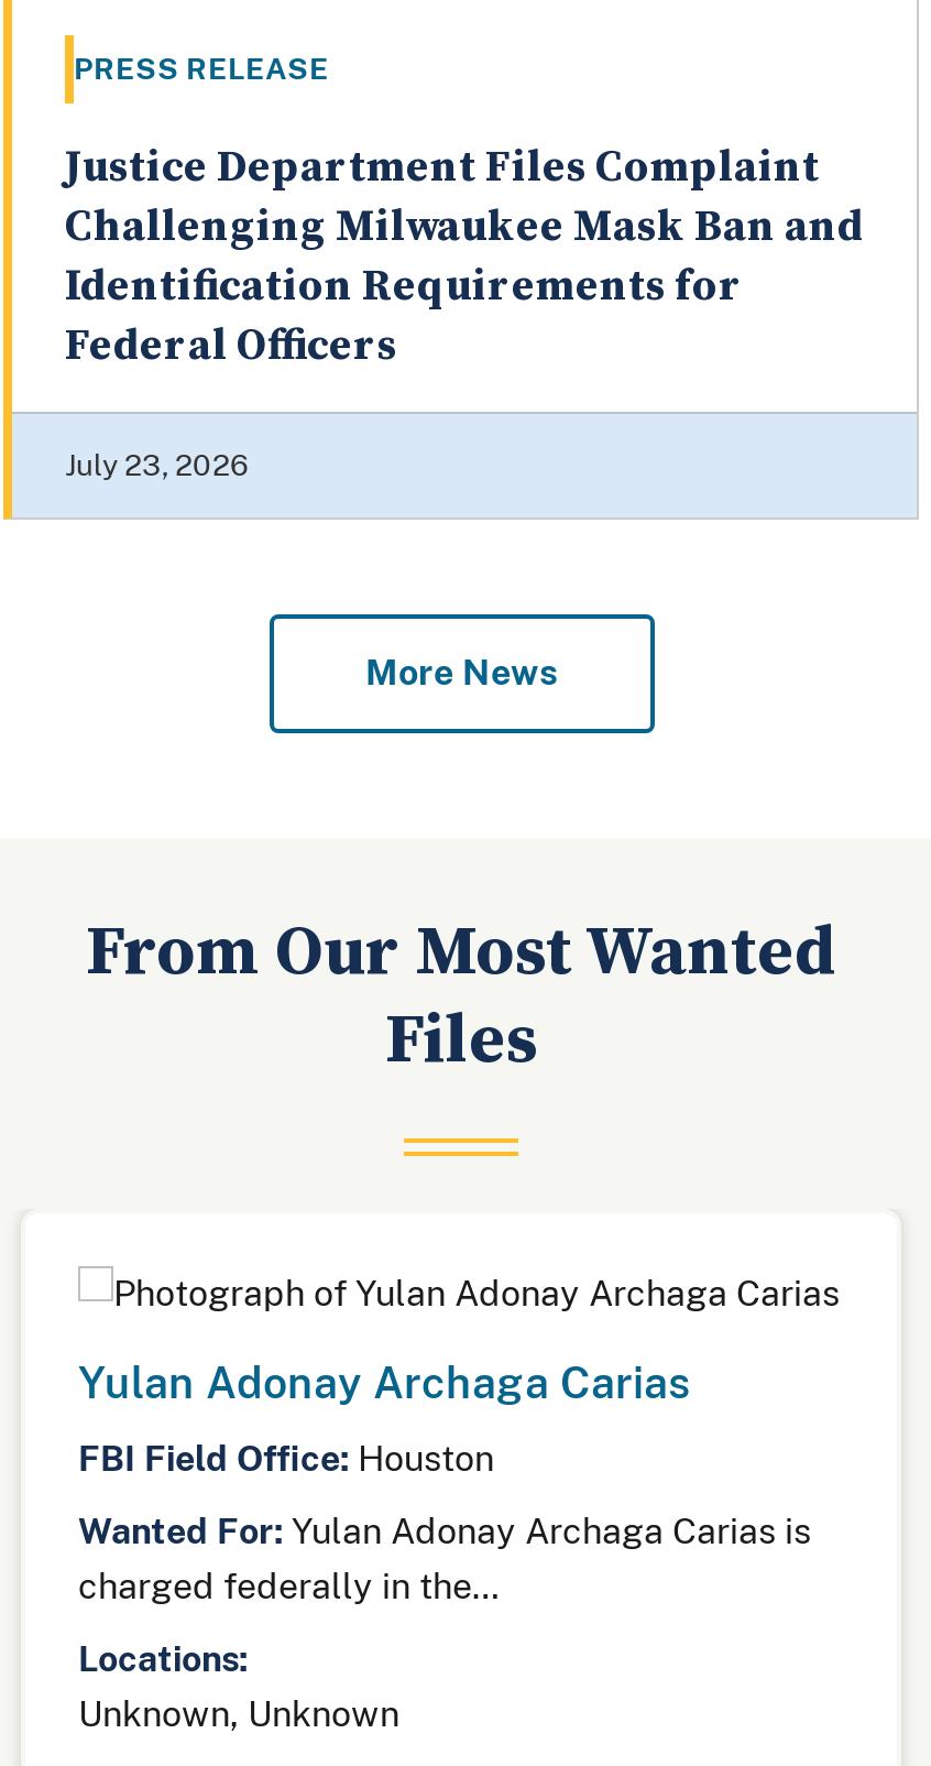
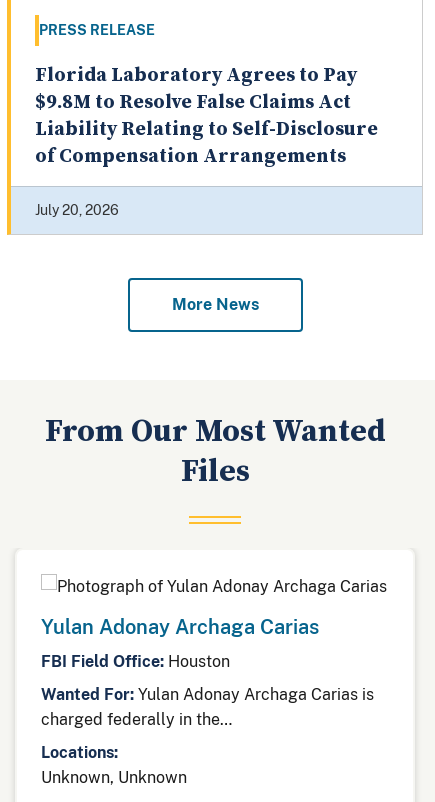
- Justice Department Files Complaint
- Challenging Milwaukee Mask Ban and
- Identification Requirements for
- Federal Officers
+ Florida Laboratory Agrees to Pay
+ $9.8M to Resolve False Claims Act
+ Liability Relating to Self-Disclosure
+ of Compensation Arrangements

- July 23, 2026
+ July 20, 2026
